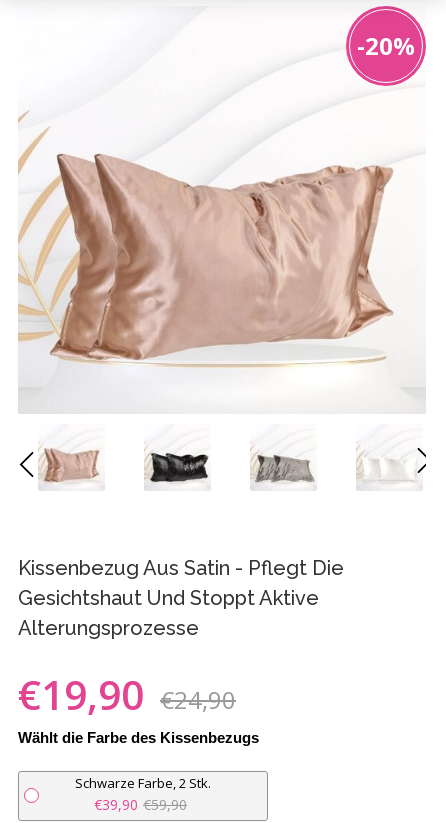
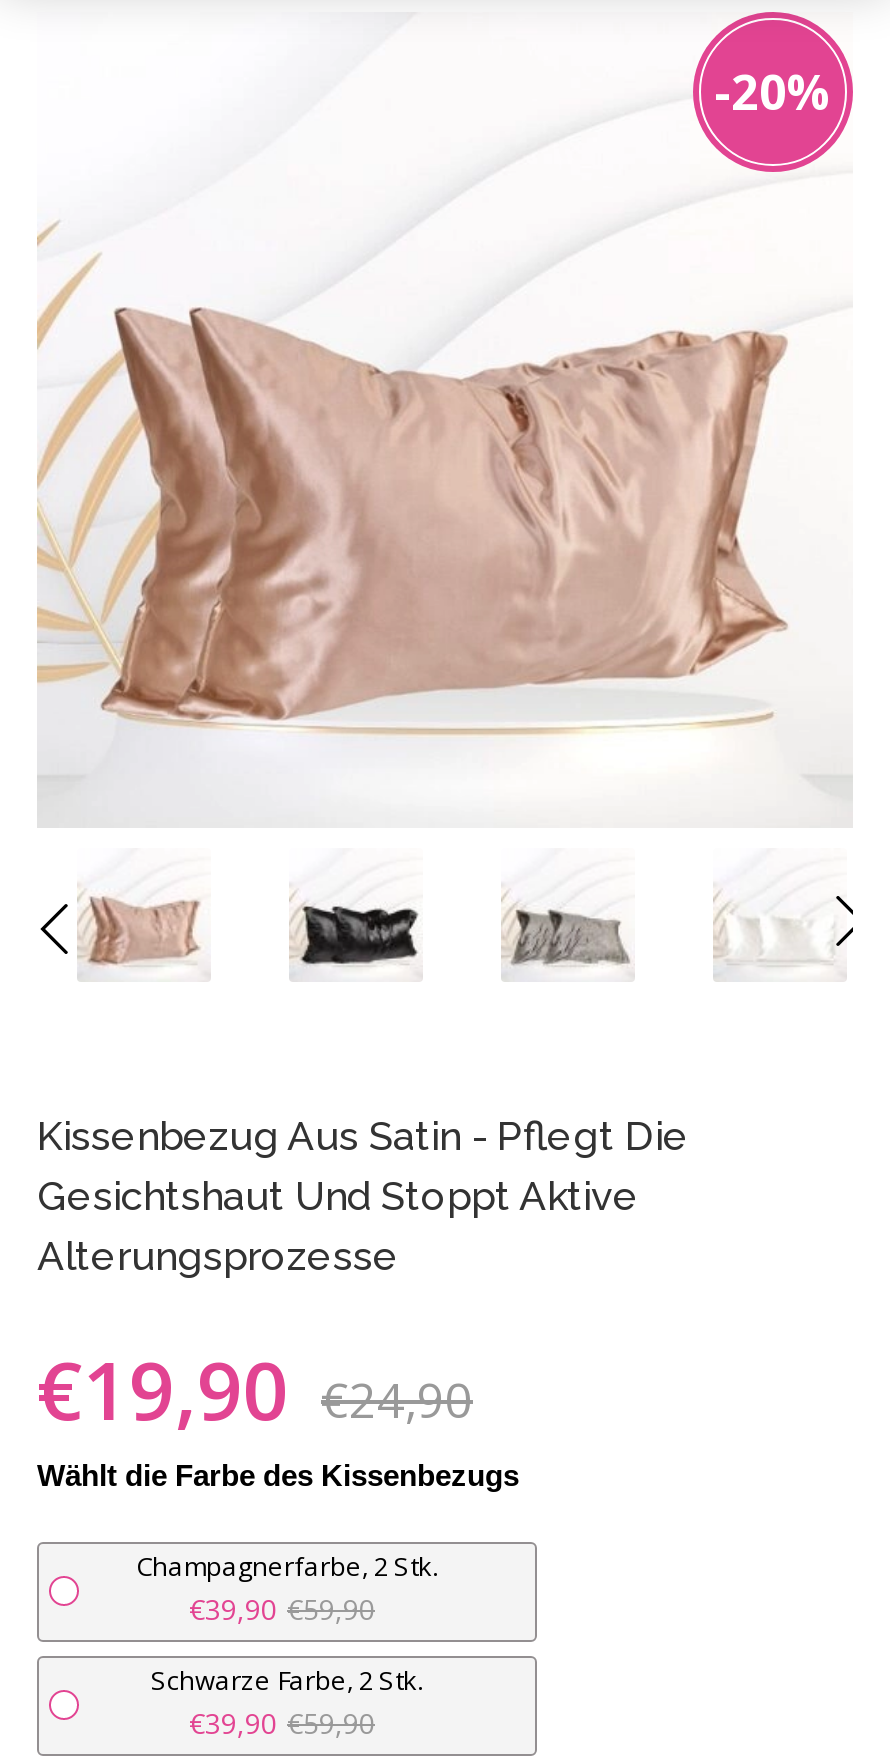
+ Champagnerfarbe, 2 Stk.
+ €39,90 €59,90
